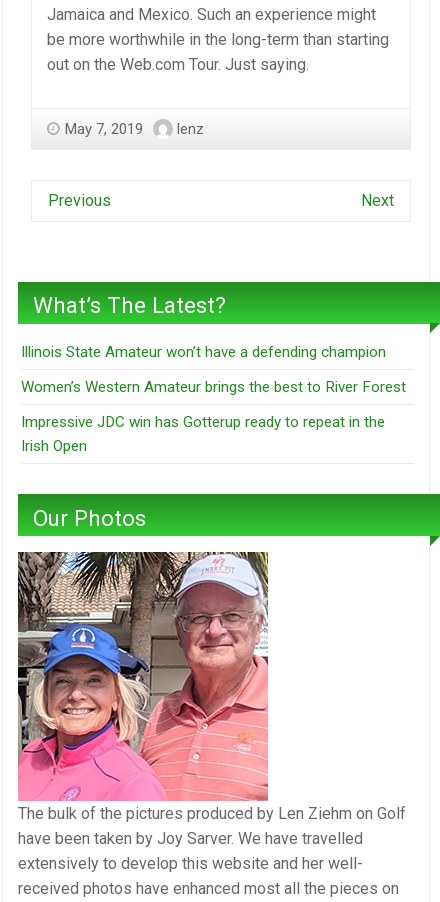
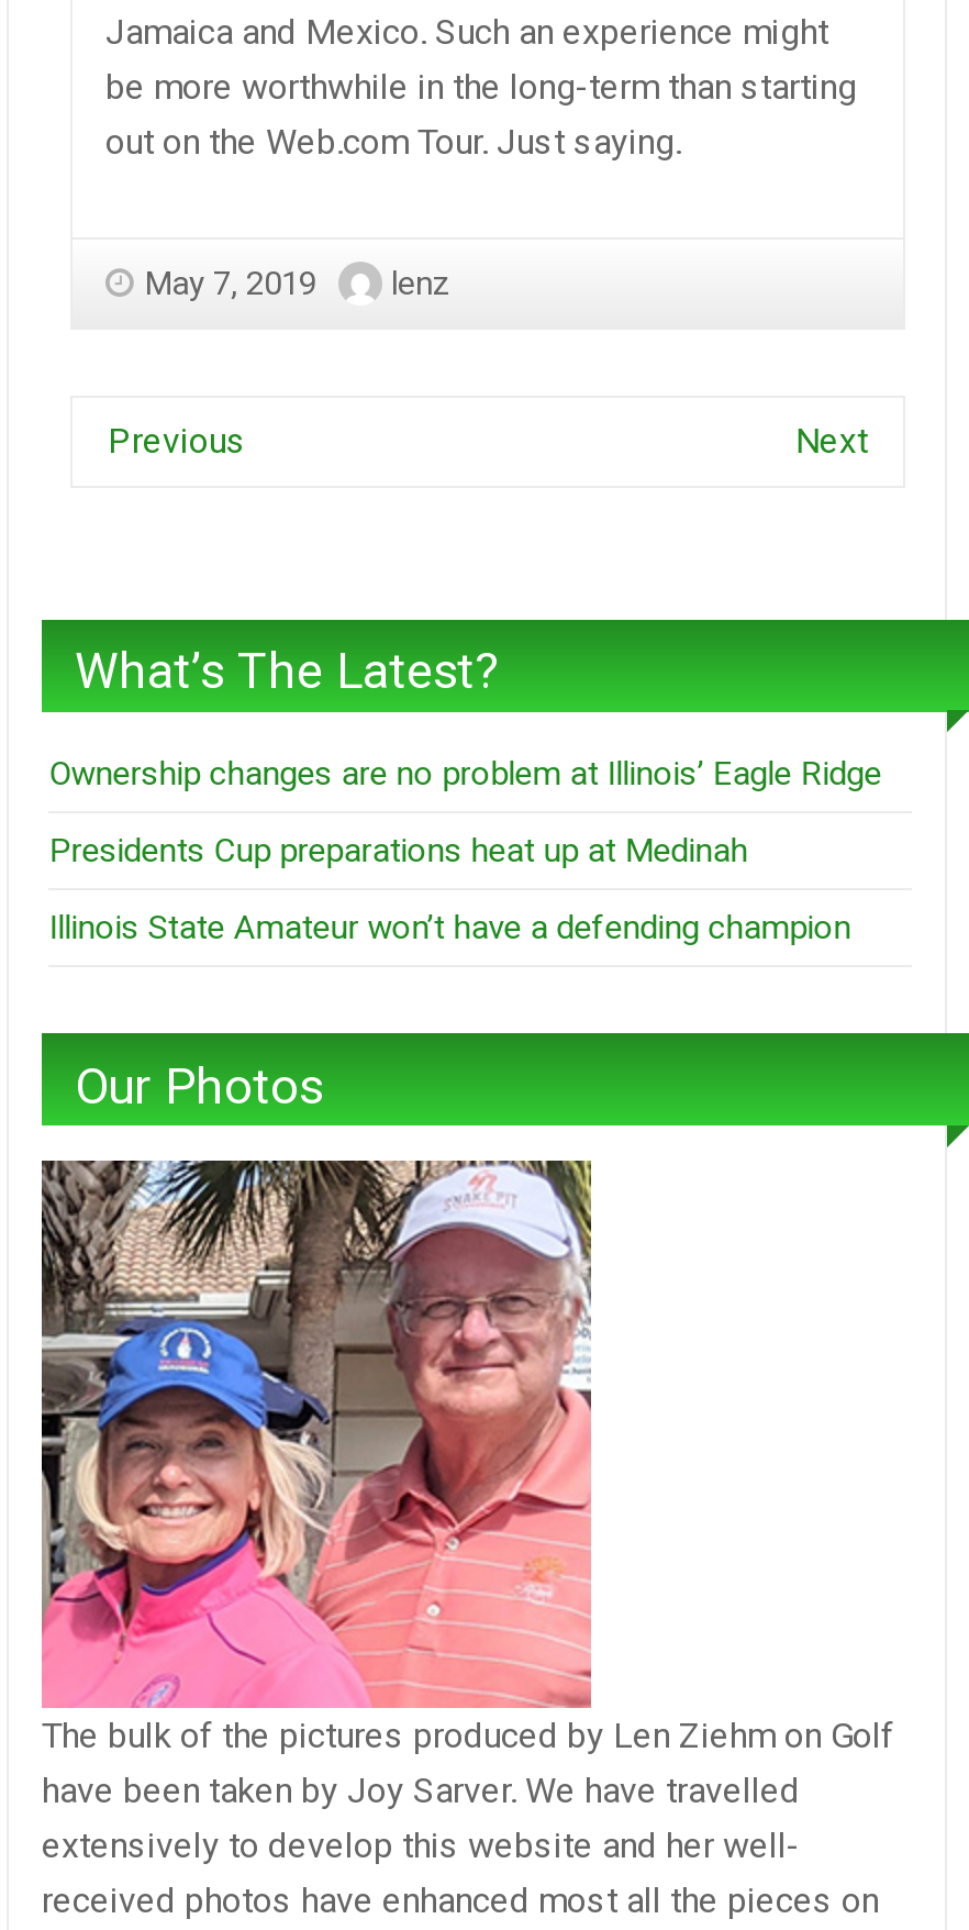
+ Ownership changes are no problem at Illinois’ Eagle Ridge
+ Presidents Cup preparations heat up at Medinah

moved down: Illinois State Amateur won’t have a defending champion

- Women’s Western Amateur brings the best to River Forest
- Impressive JDC win has Gotterup ready to repeat in the
- Irish Open
